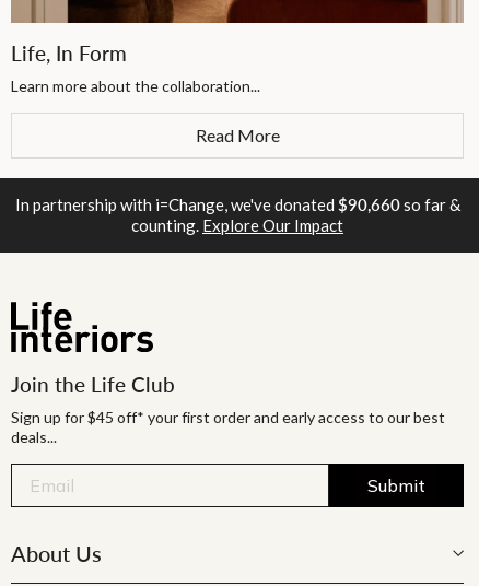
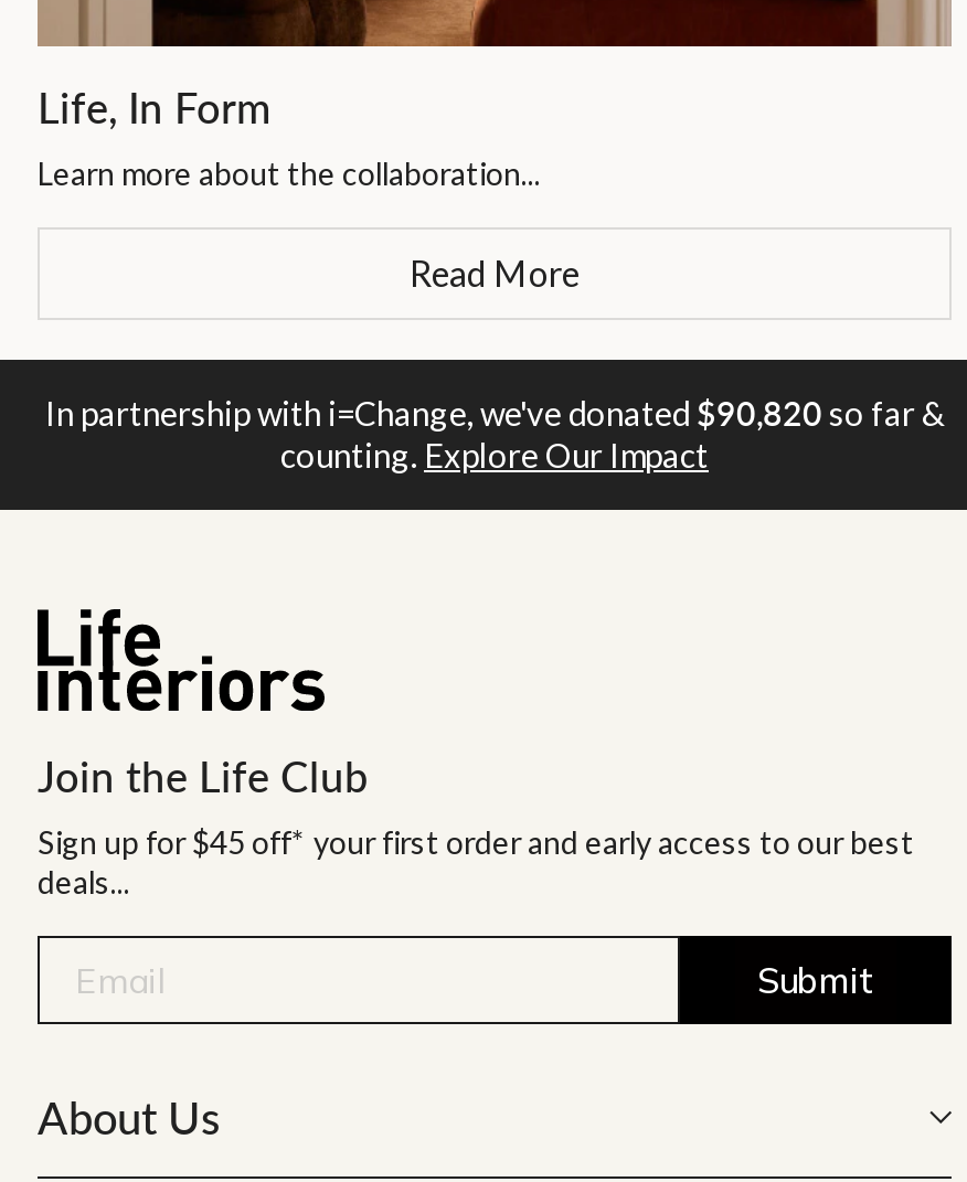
- In partnership with i=Change, we've donated $90,660 so far &
+ In partnership with i=Change, we've donated $90,820 so far &
